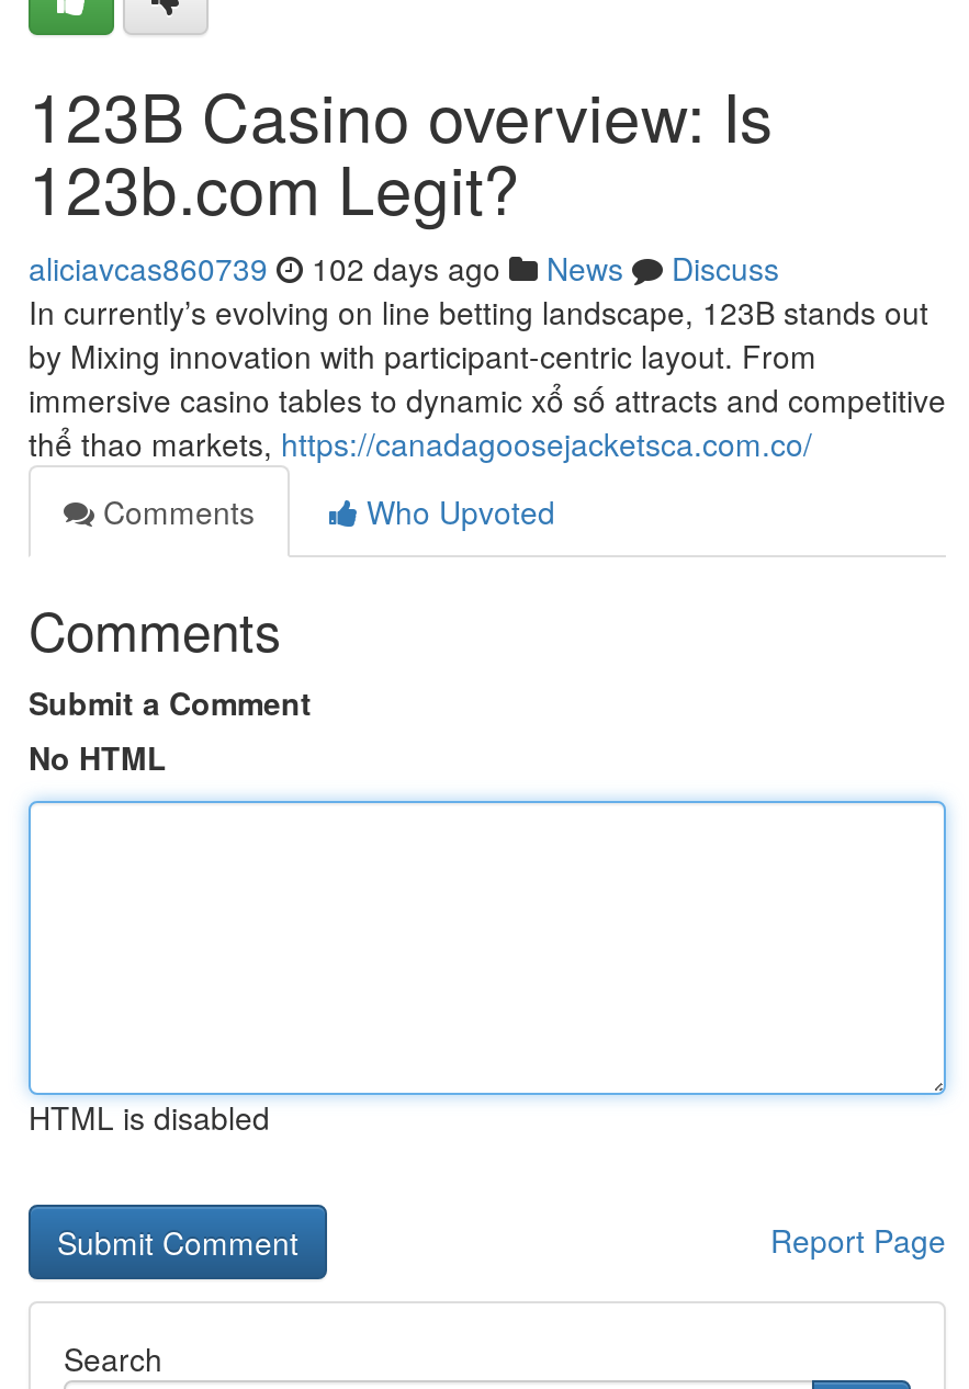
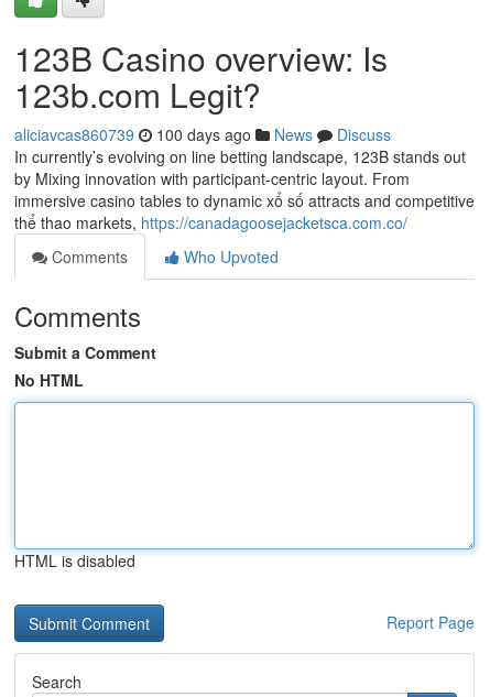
- aliciavcas860739 102 days ago News Discuss
+ aliciavcas860739 100 days ago News Discuss
